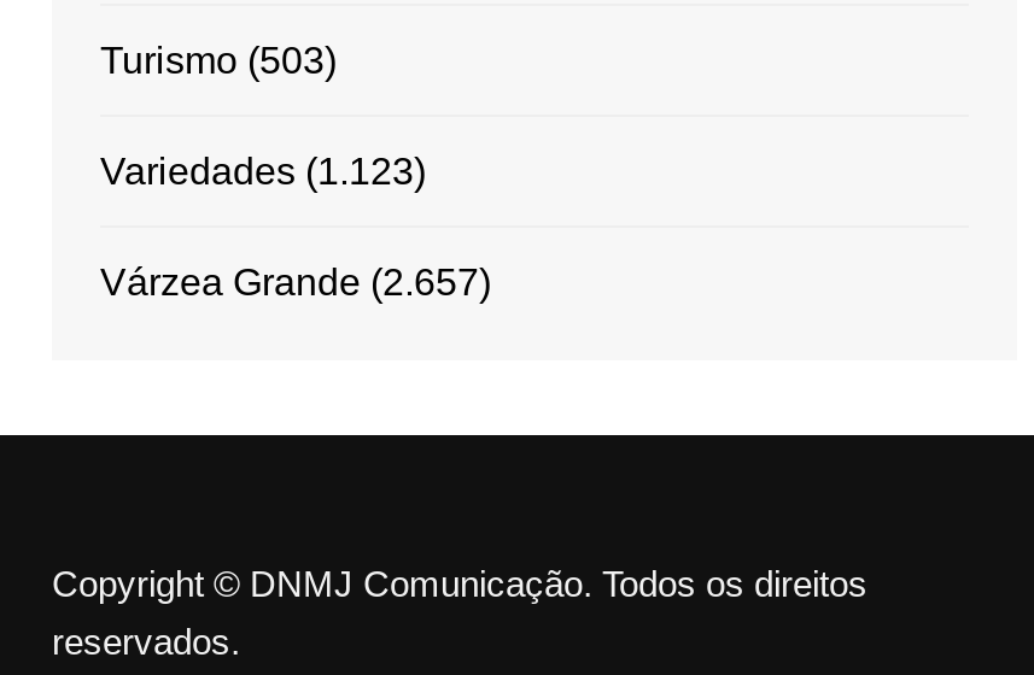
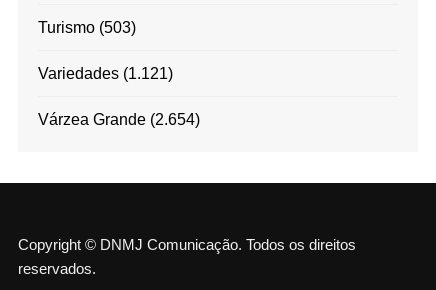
- Variedades (1.123)
+ Variedades (1.121)

- Várzea Grande (2.657)
+ Várzea Grande (2.654)
